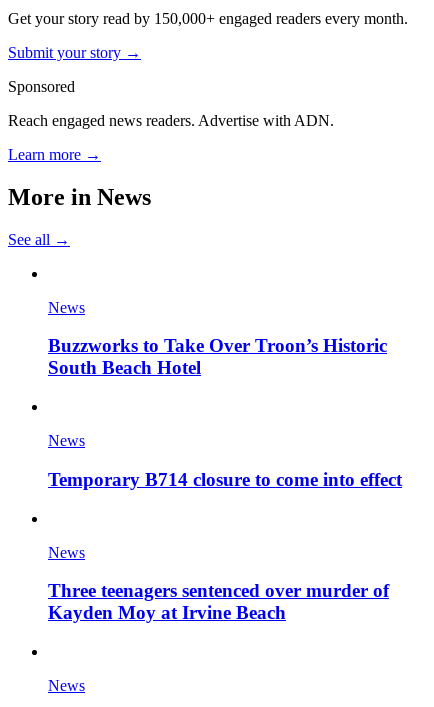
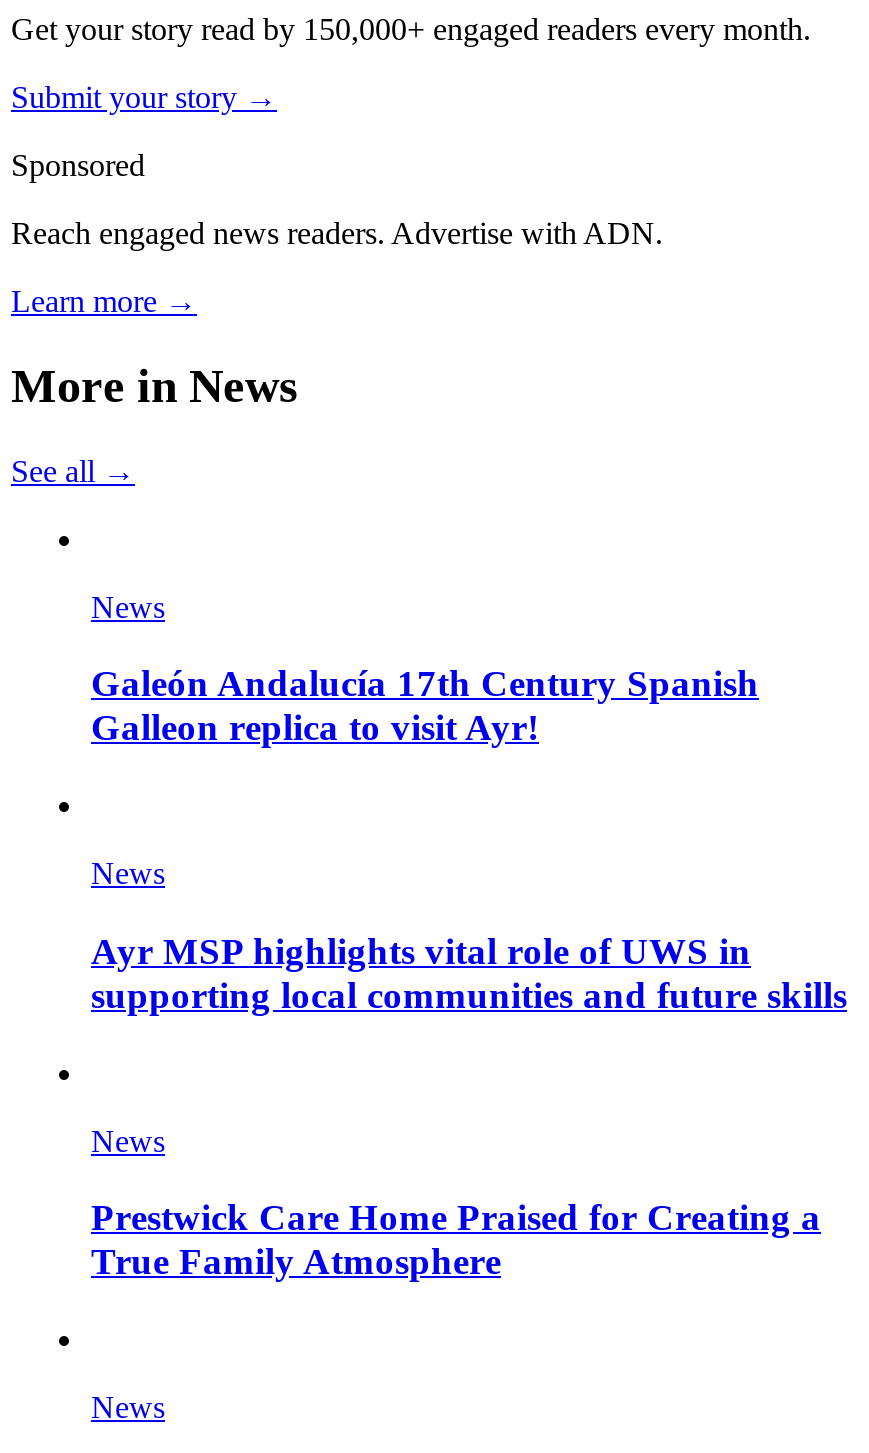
- Buzzworks to Take Over Troon’s Historic
- South Beach Hotel
+ Galeón Andalucía 17th Century Spanish
+ Galleon replica to visit Ayr!

- Temporary B714 closure to come into effect
+ Ayr MSP highlights vital role of UWS in
+ supporting local communities and future skills

- Three teenagers sentenced over murder of
- Kayden Moy at Irvine Beach
+ Prestwick Care Home Praised for Creating a
+ True Family Atmosphere
